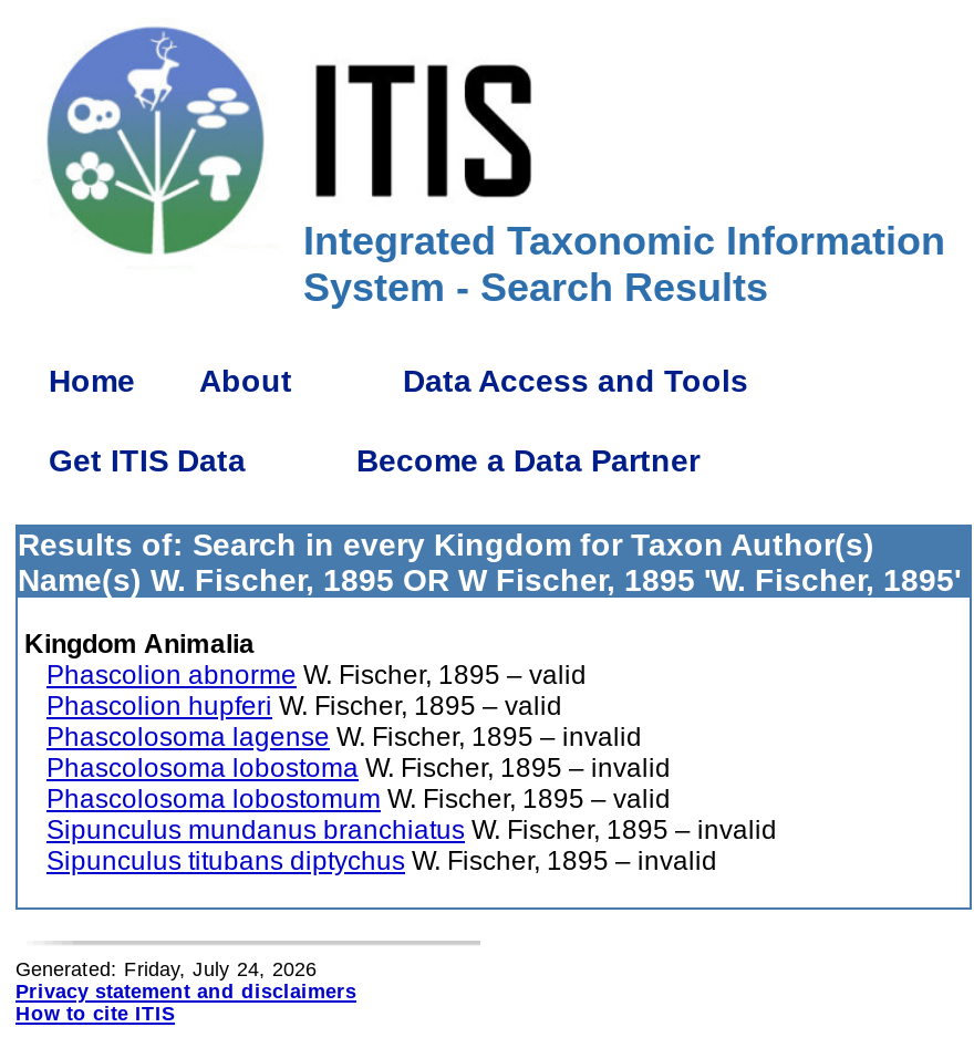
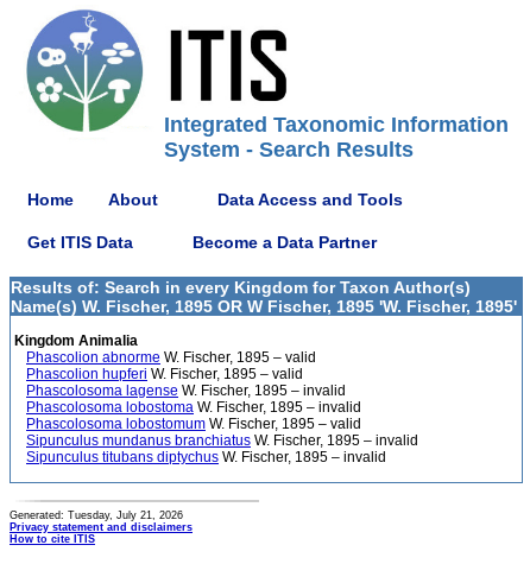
- Generated: Friday, July 24, 2026
+ Generated: Tuesday, July 21, 2026
